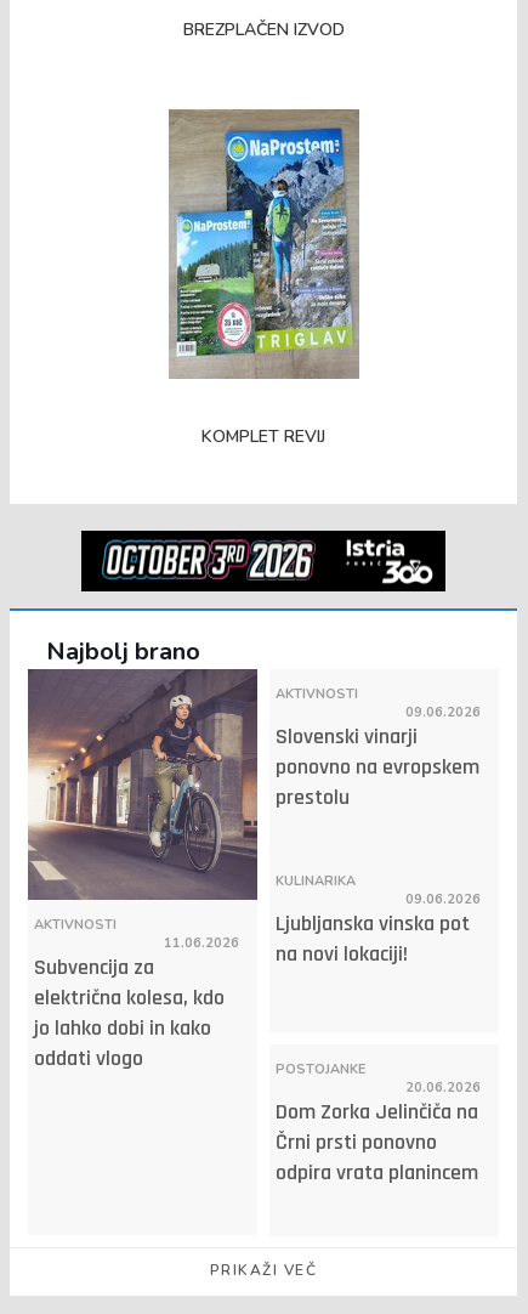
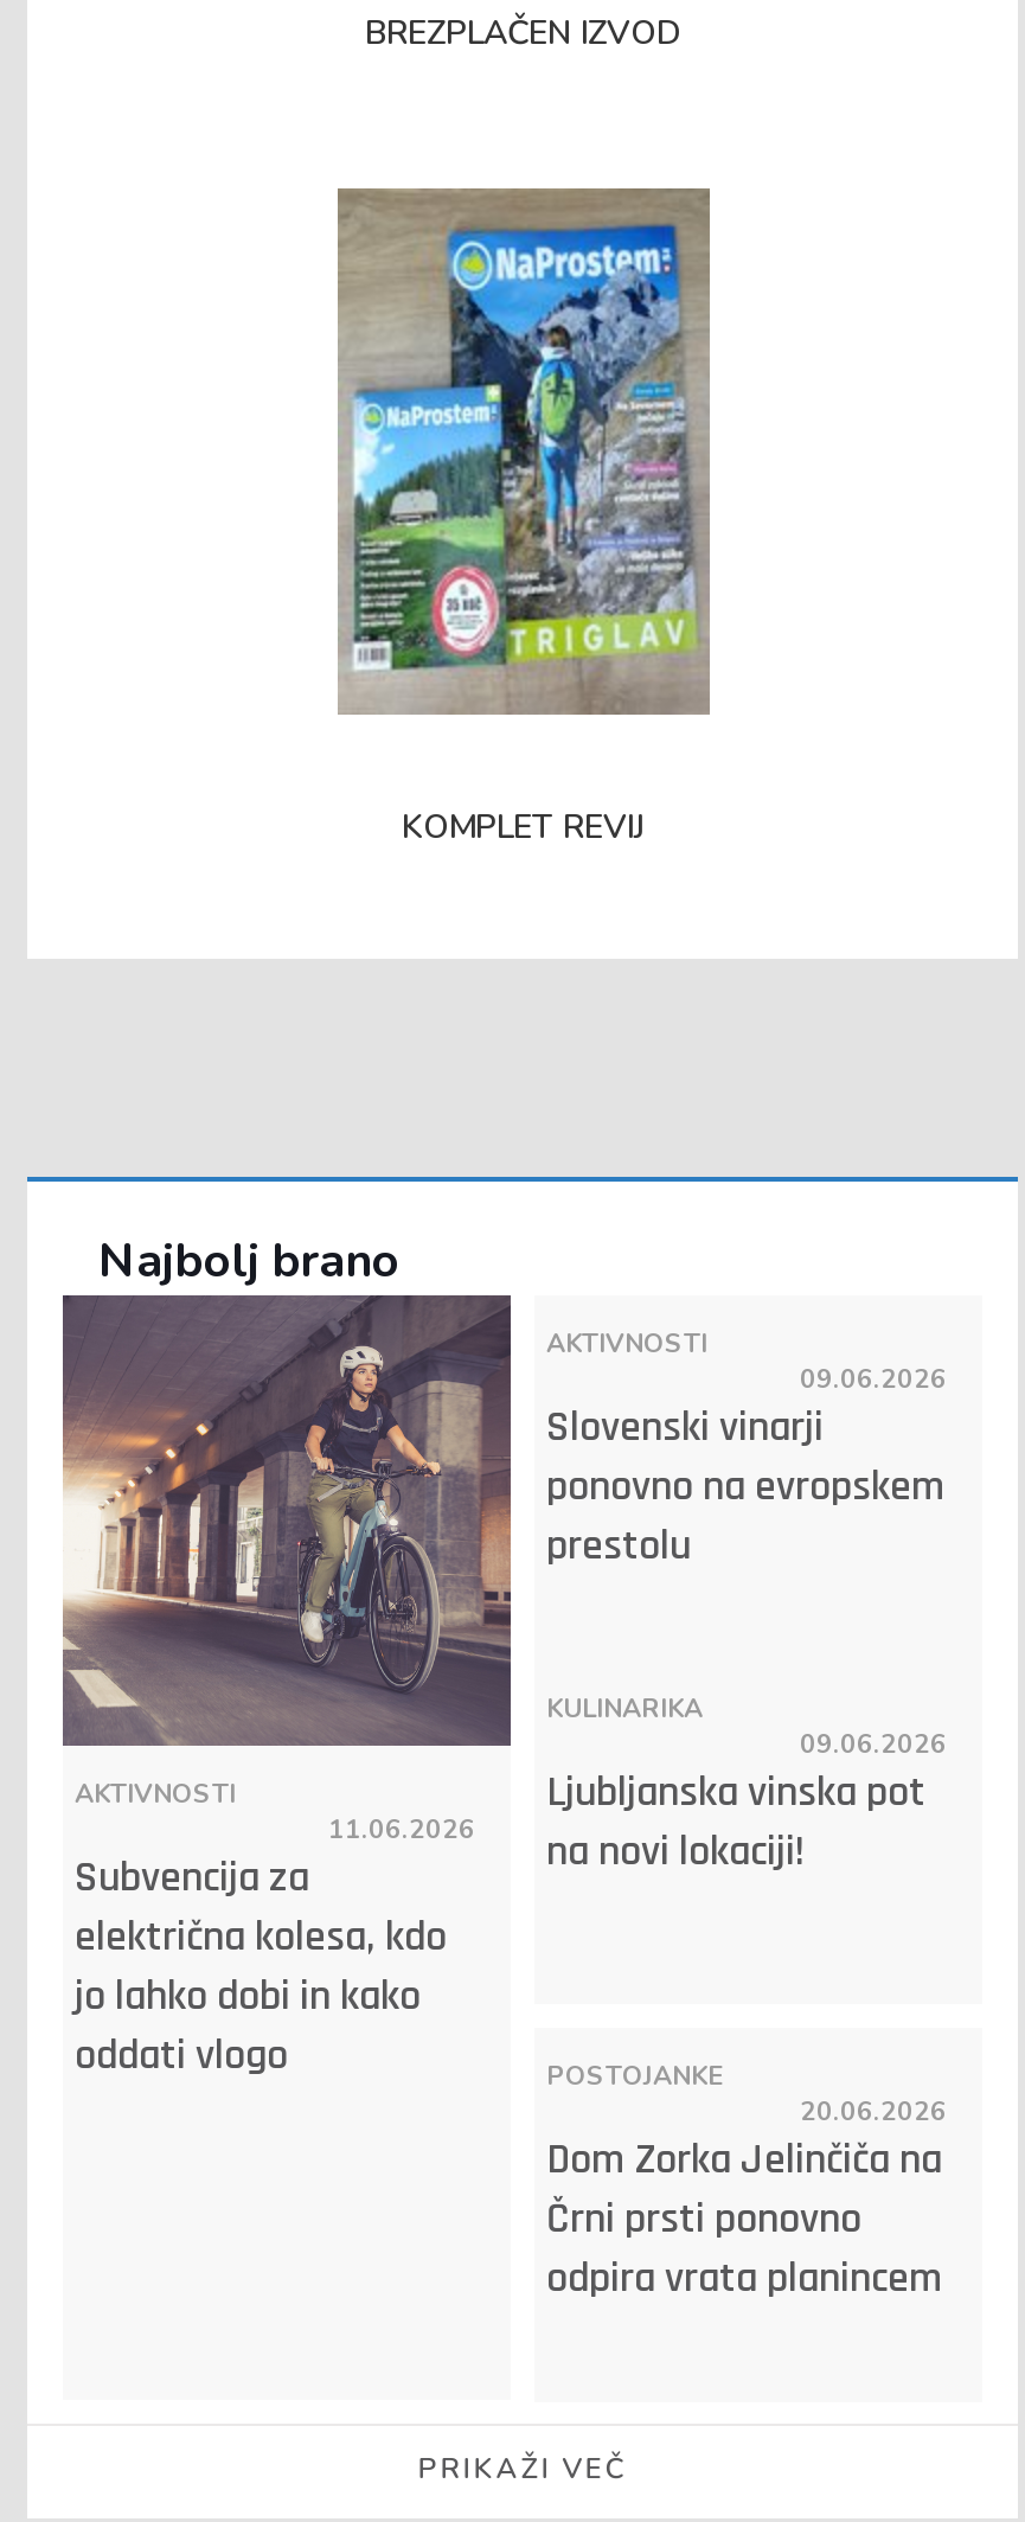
- [image]
